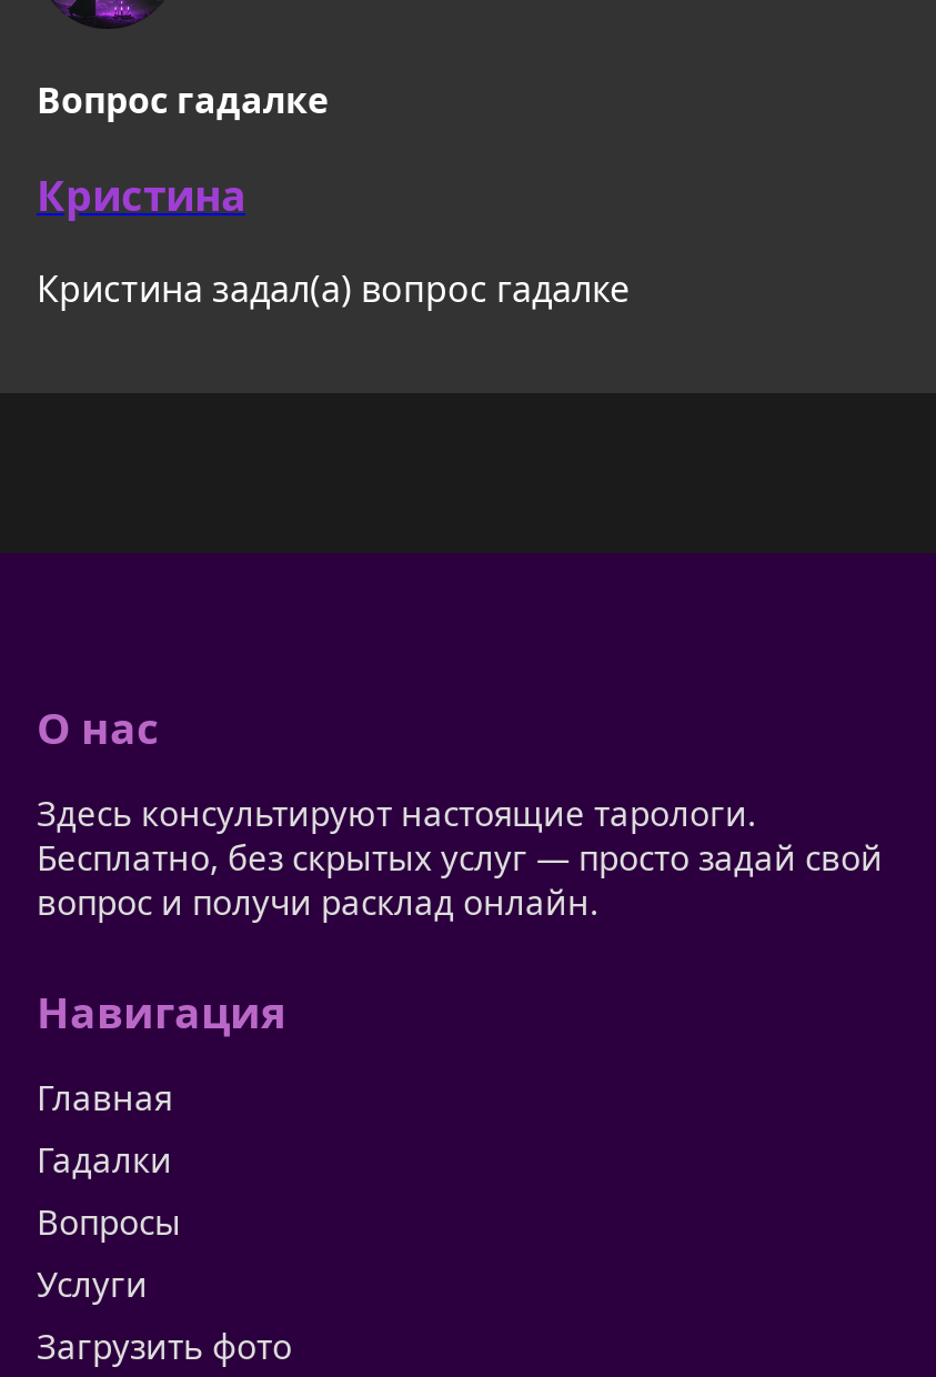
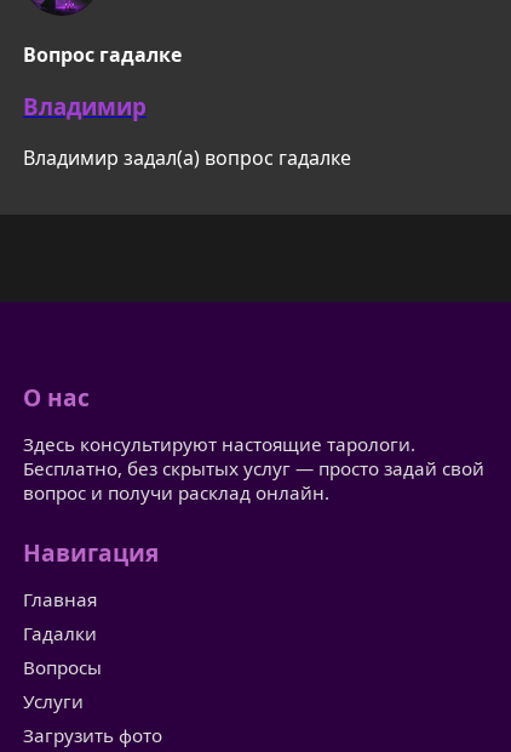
- Кристина
+ Владимир

- Кристина задал(а) вопрос гадалке
+ Владимир задал(а) вопрос гадалке
